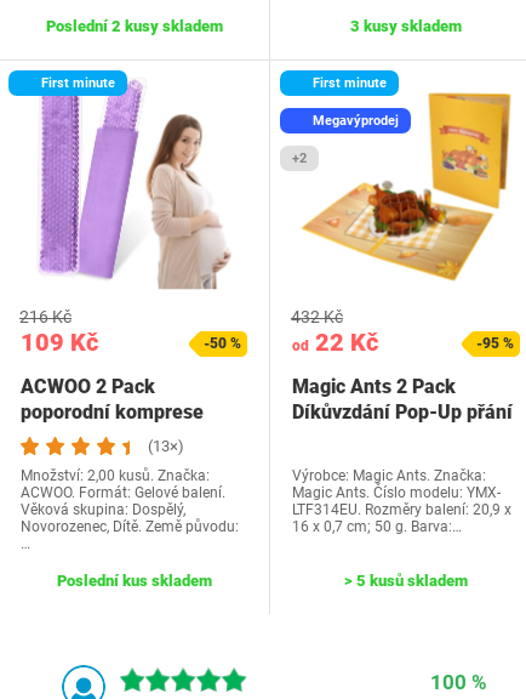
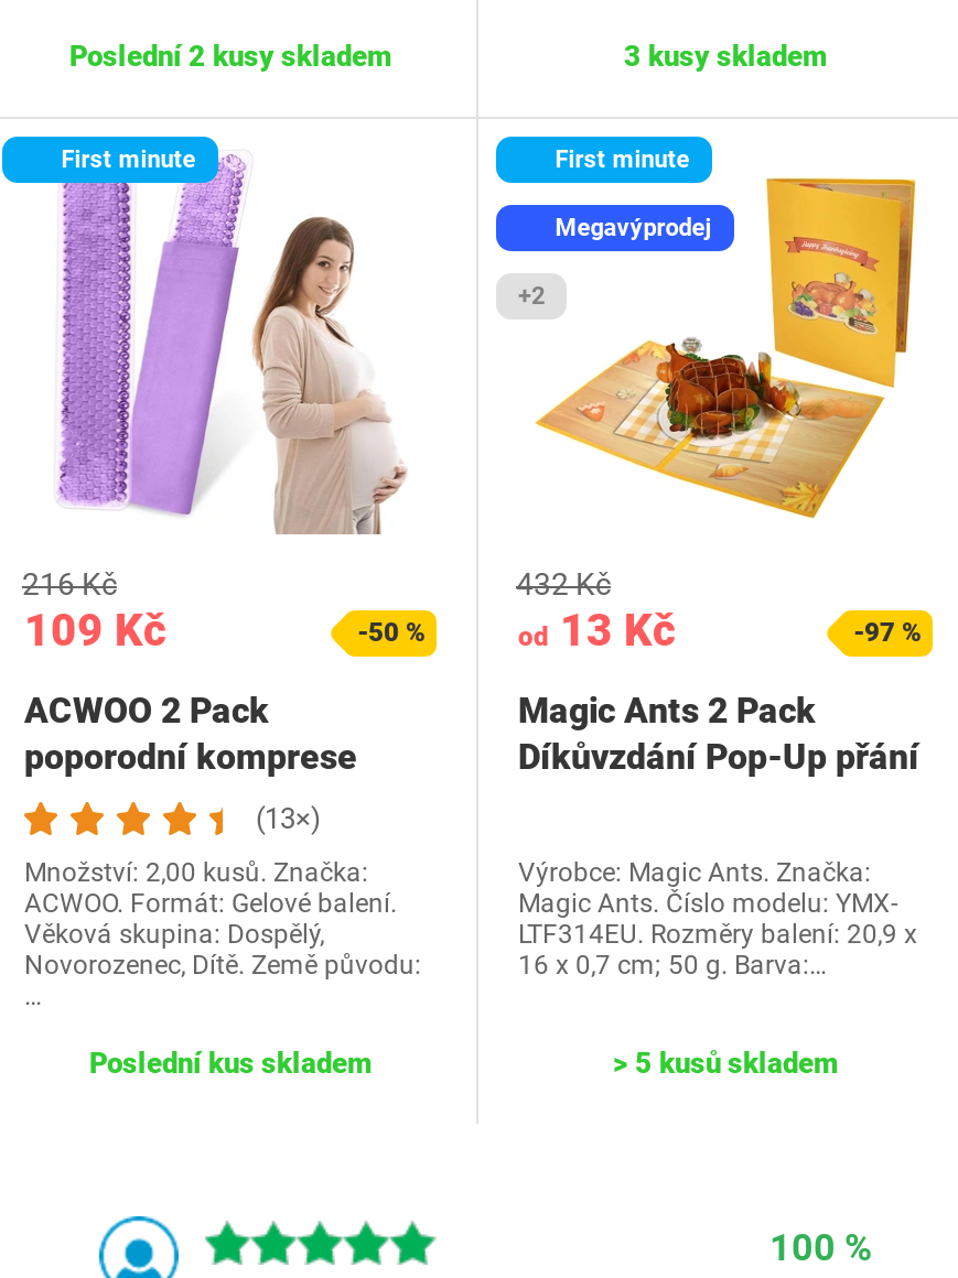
- od 22 Kč
+ od 13 Kč

- -95 %
+ -97 %
